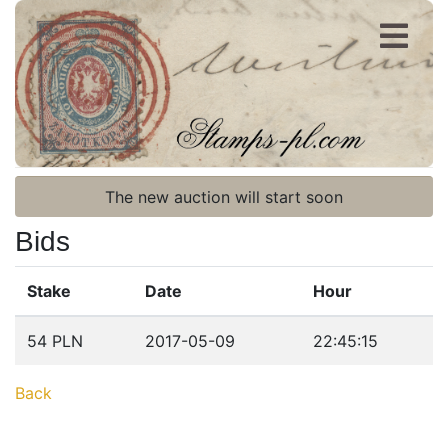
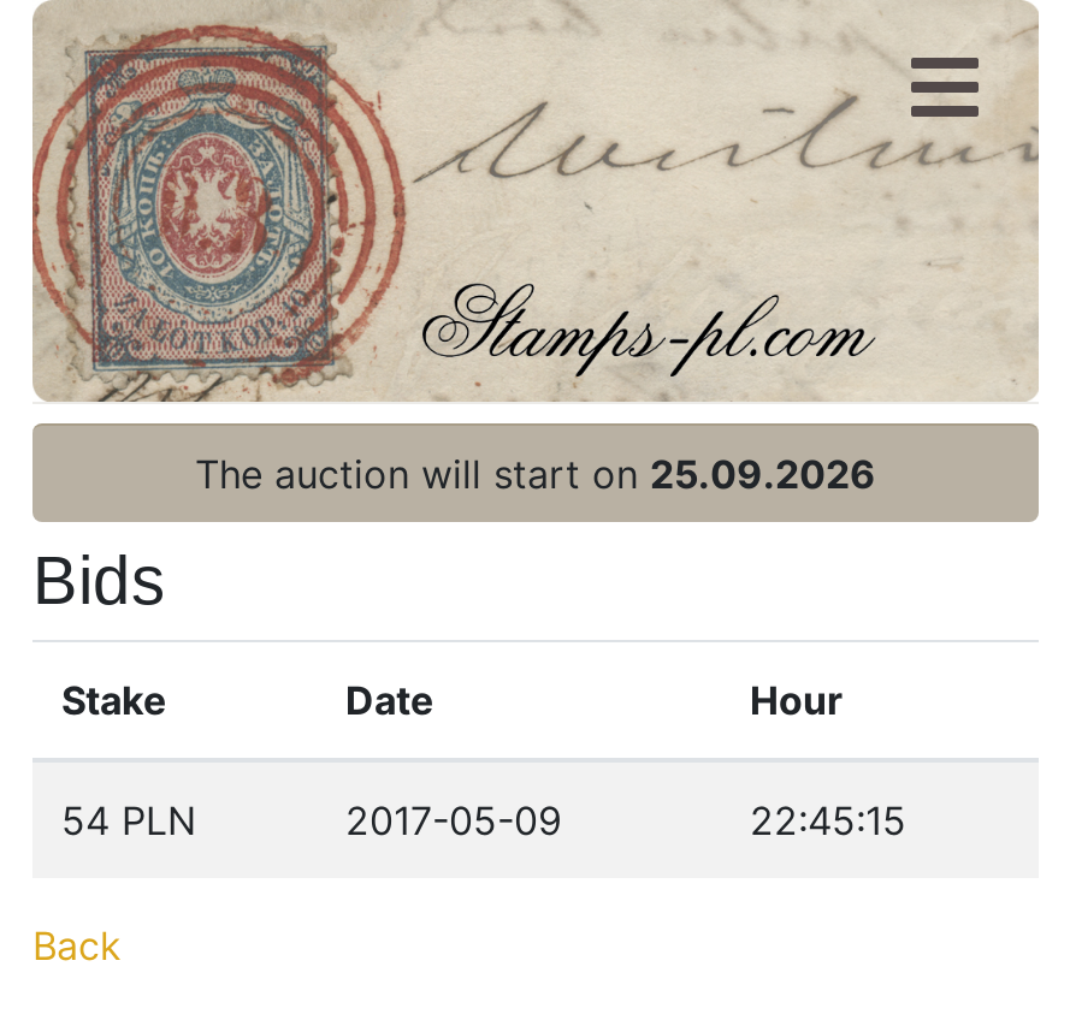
- The new auction will start soon
+ The auction will start on 25.09.2026
